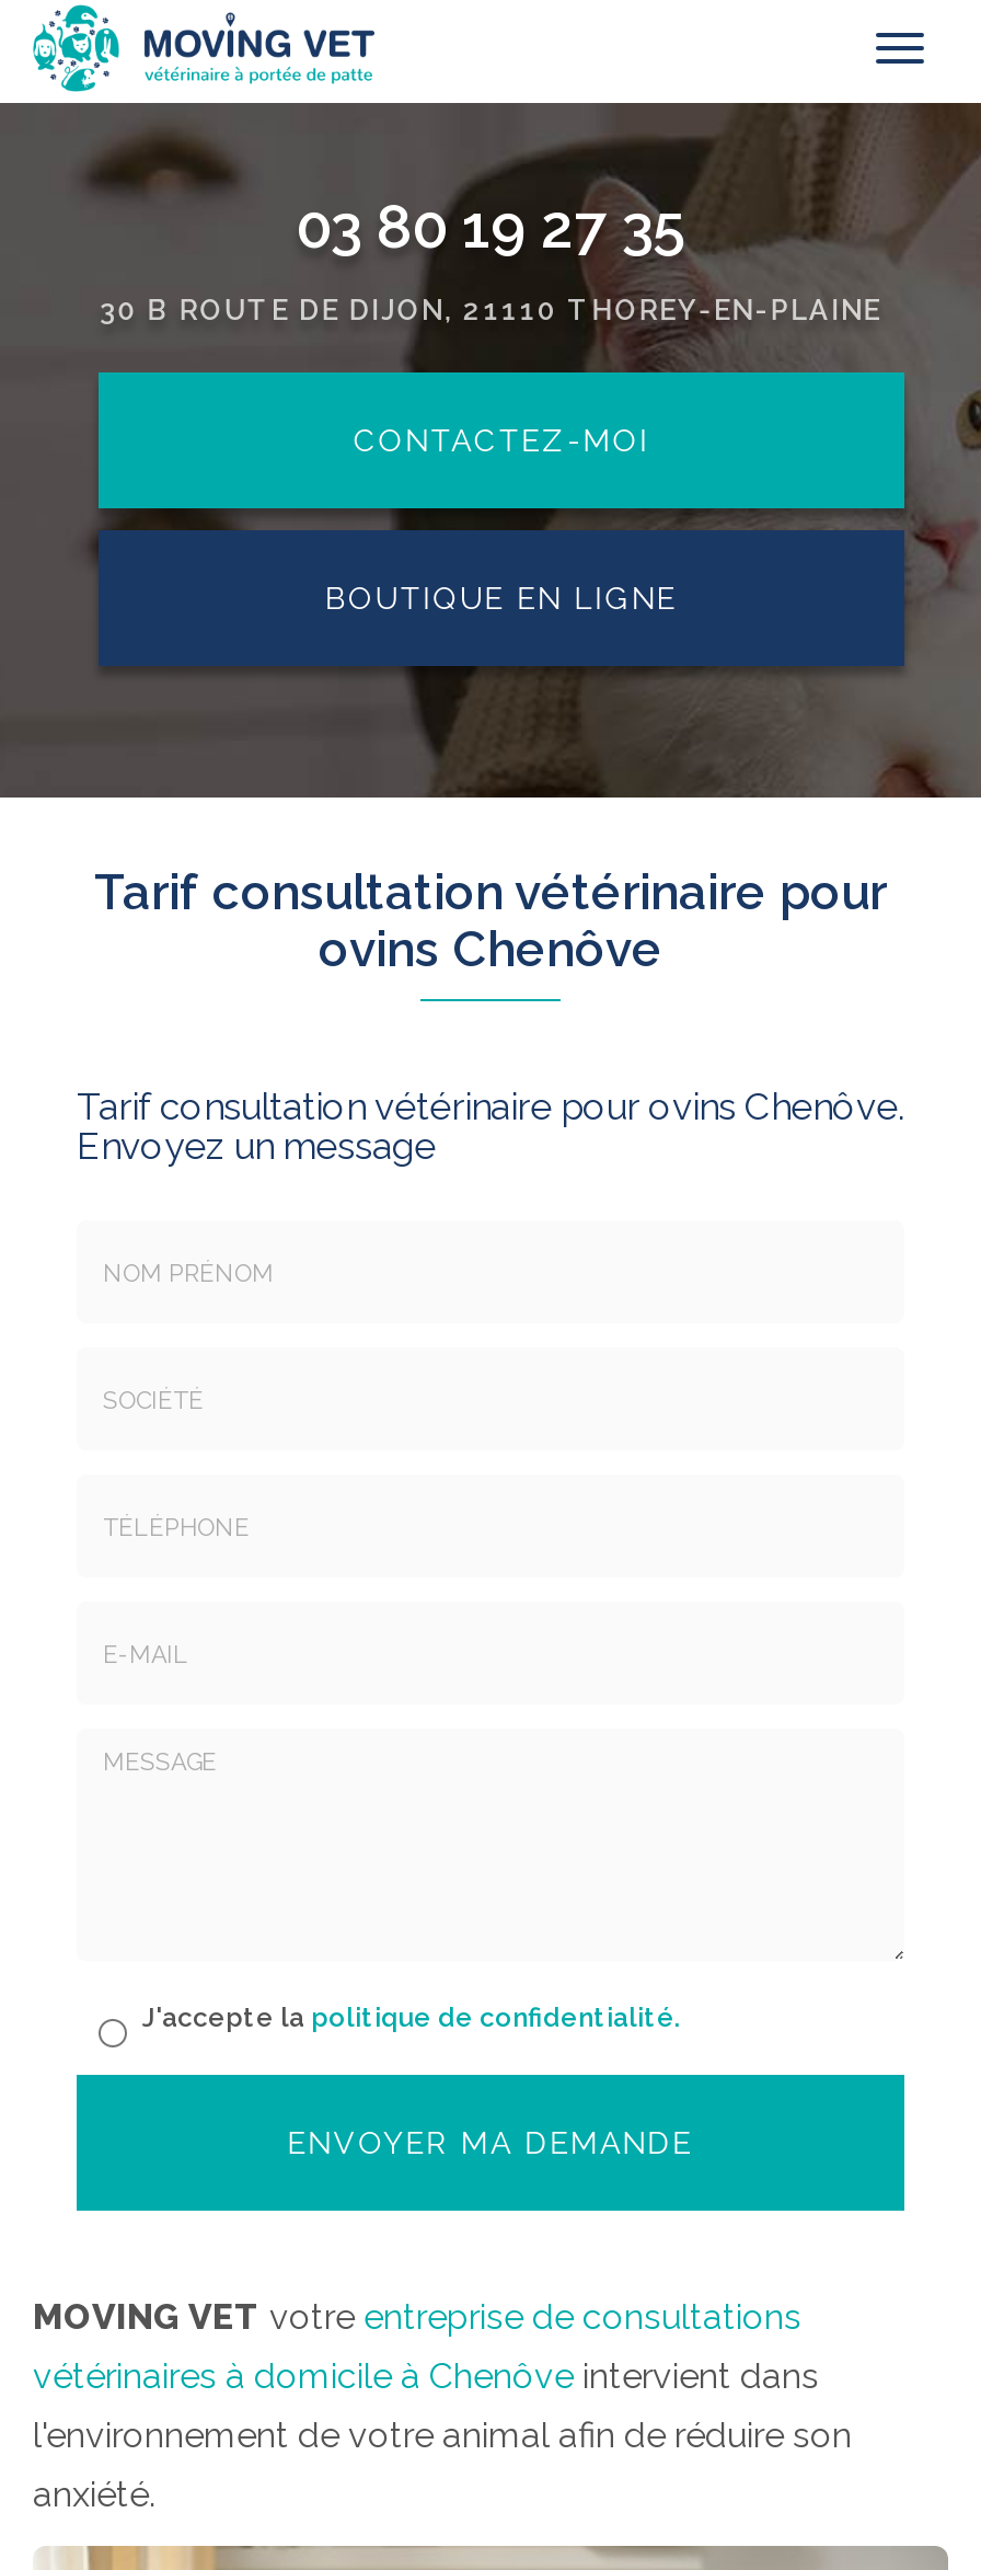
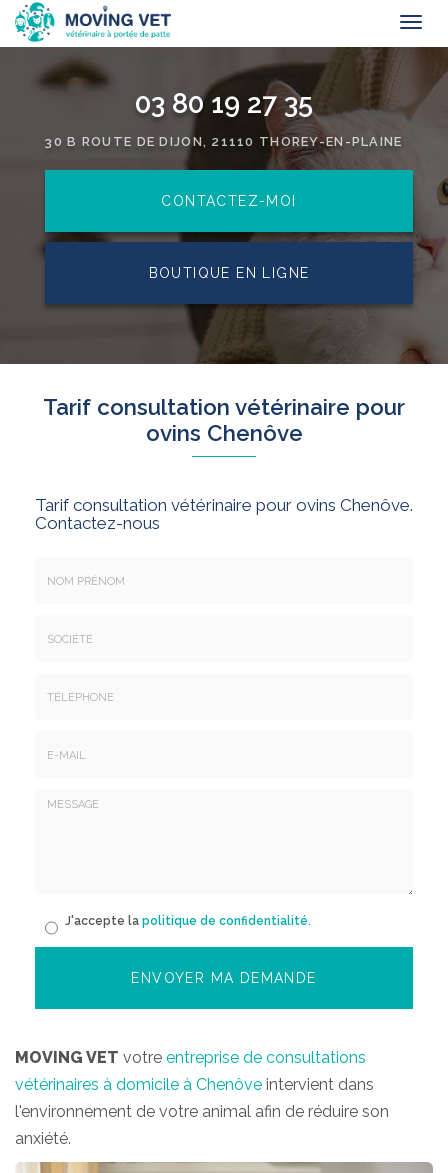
- Envoyez un message
+ Contactez-nous
